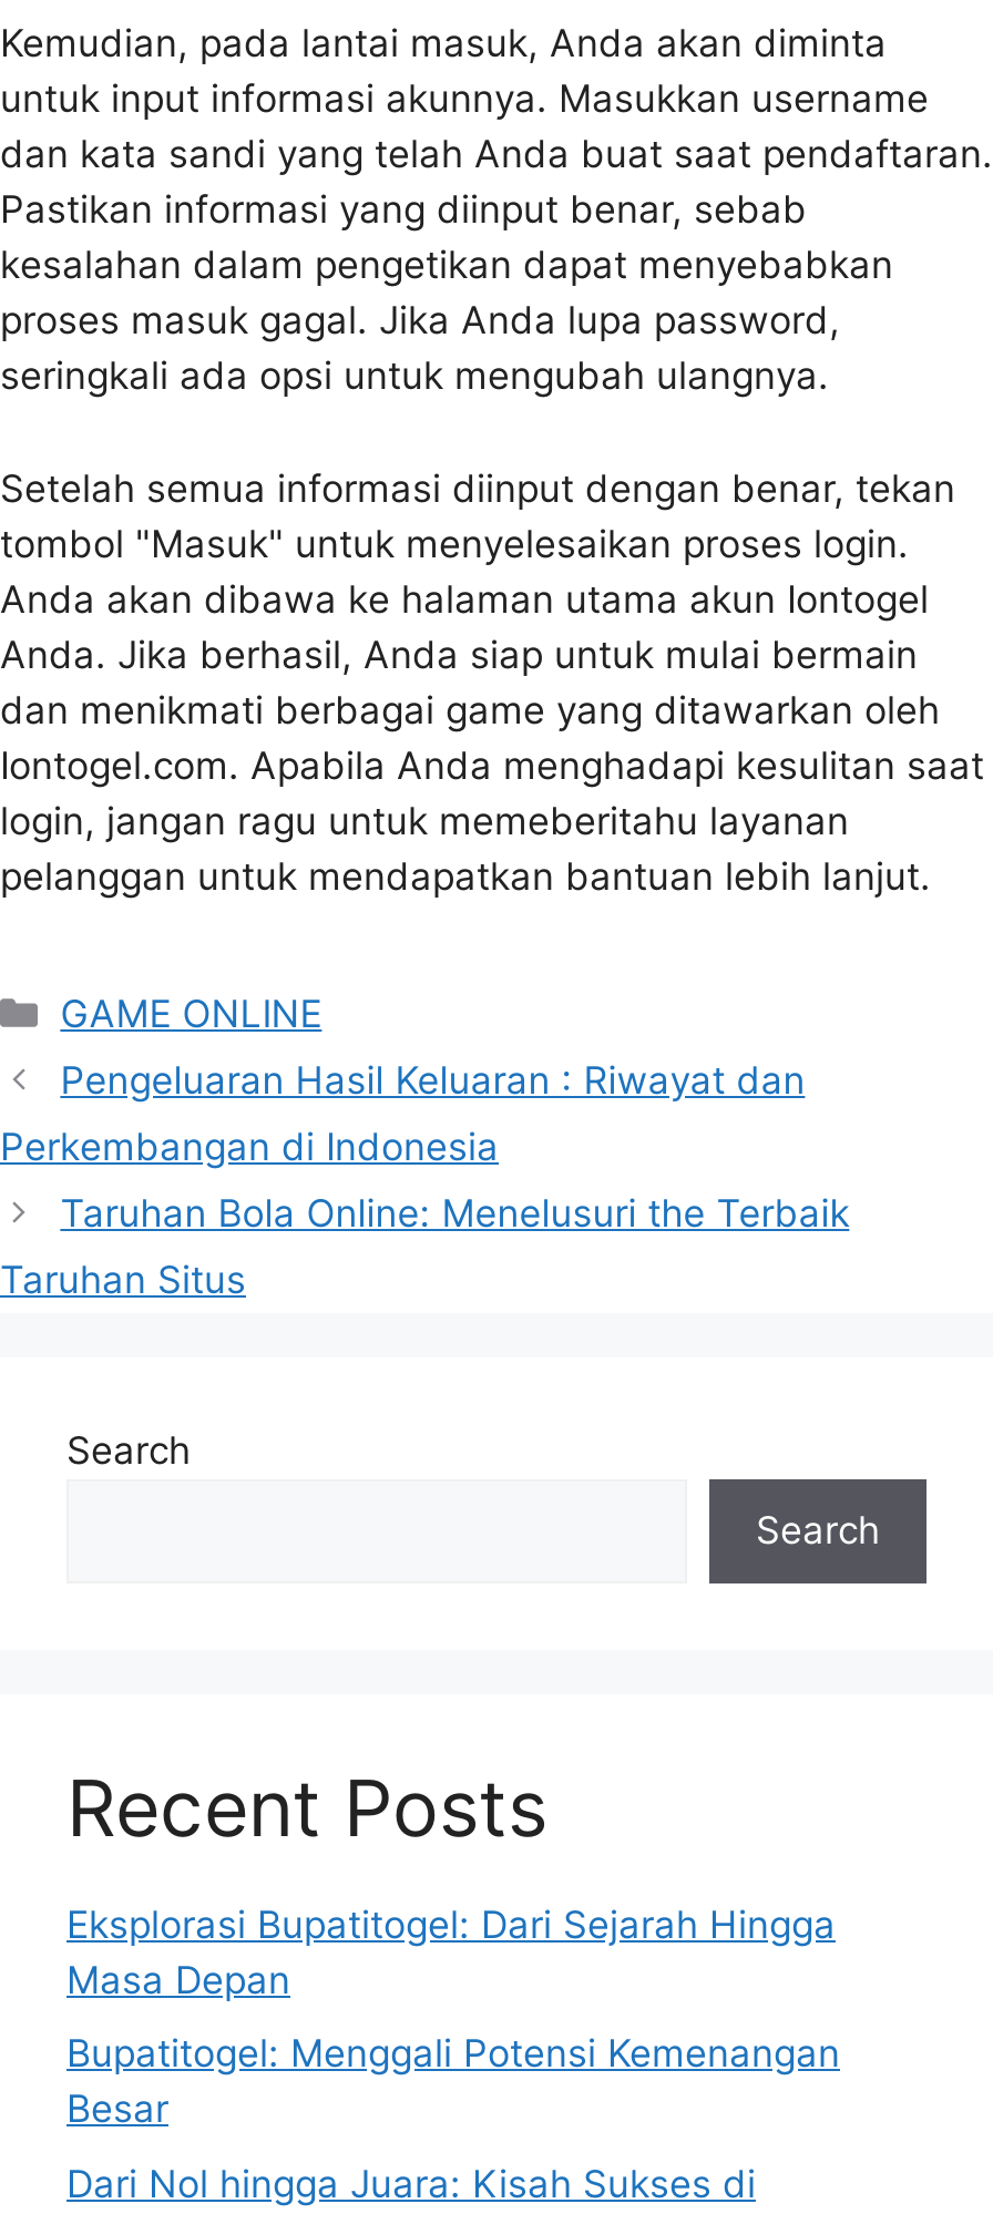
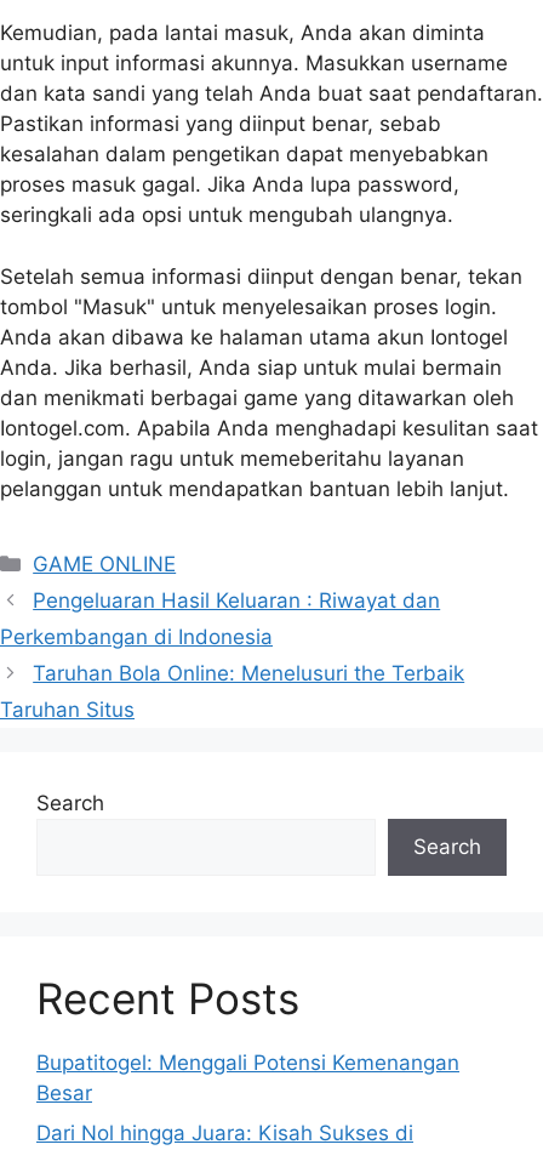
- Eksplorasi Bupatitogel: Dari Sejarah Hingga
- Masa Depan
